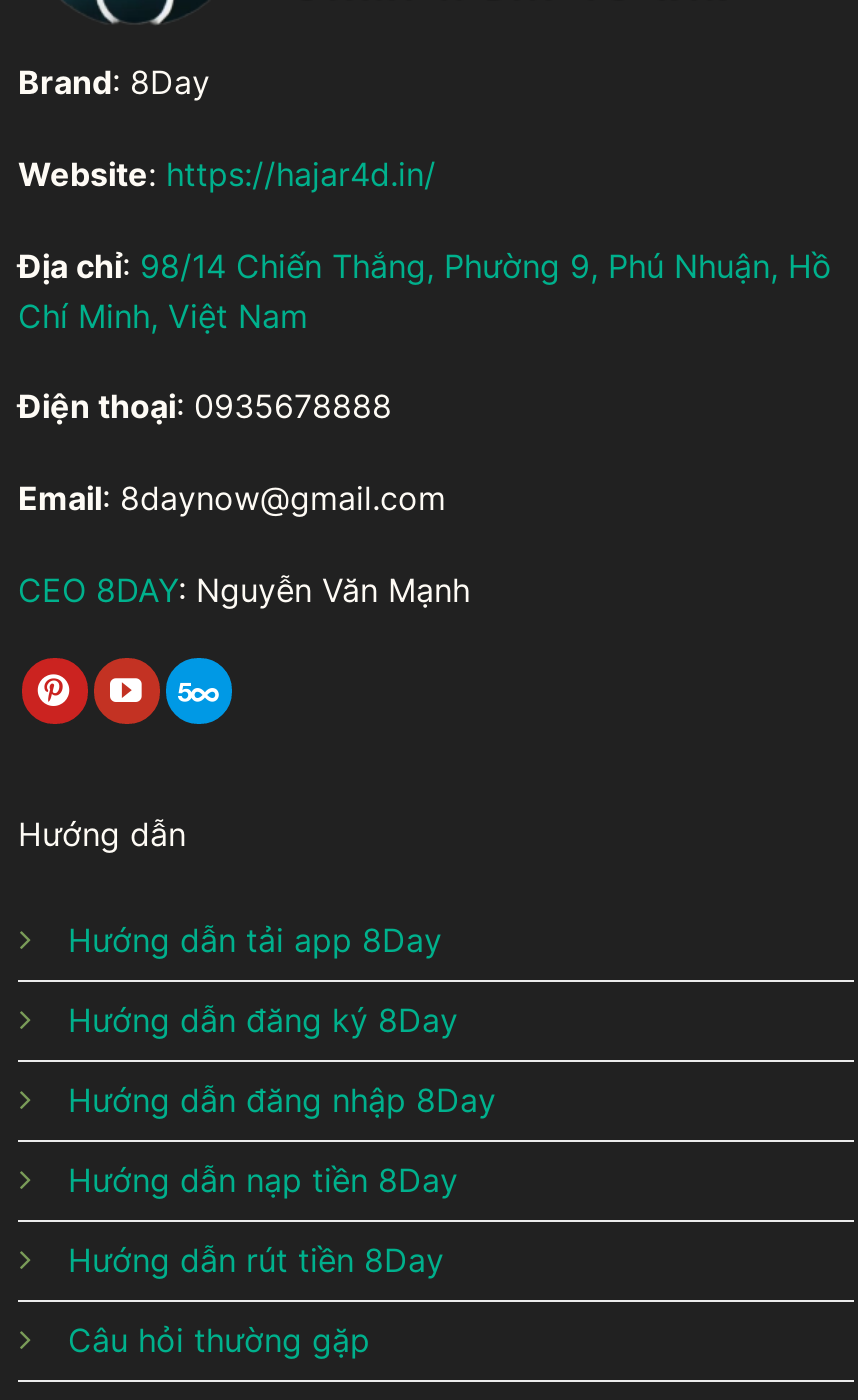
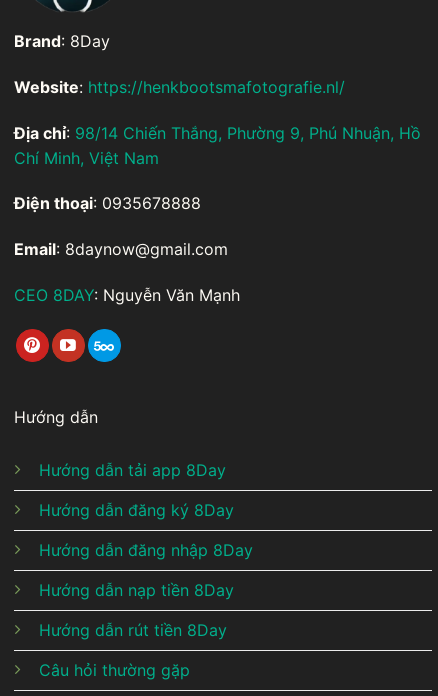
- Website: https://hajar4d.in/
+ Website: https://henkbootsmafotografie.nl/
